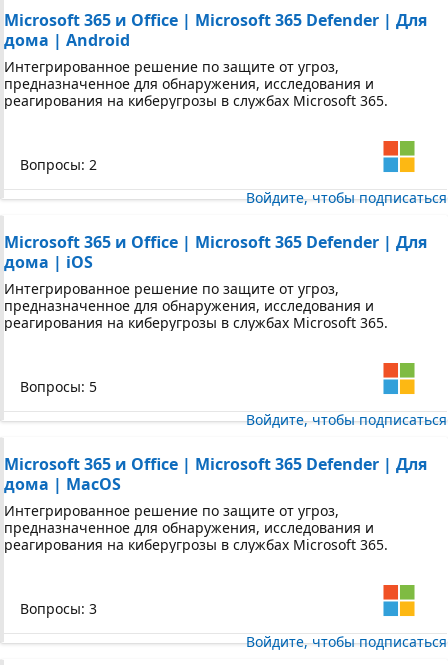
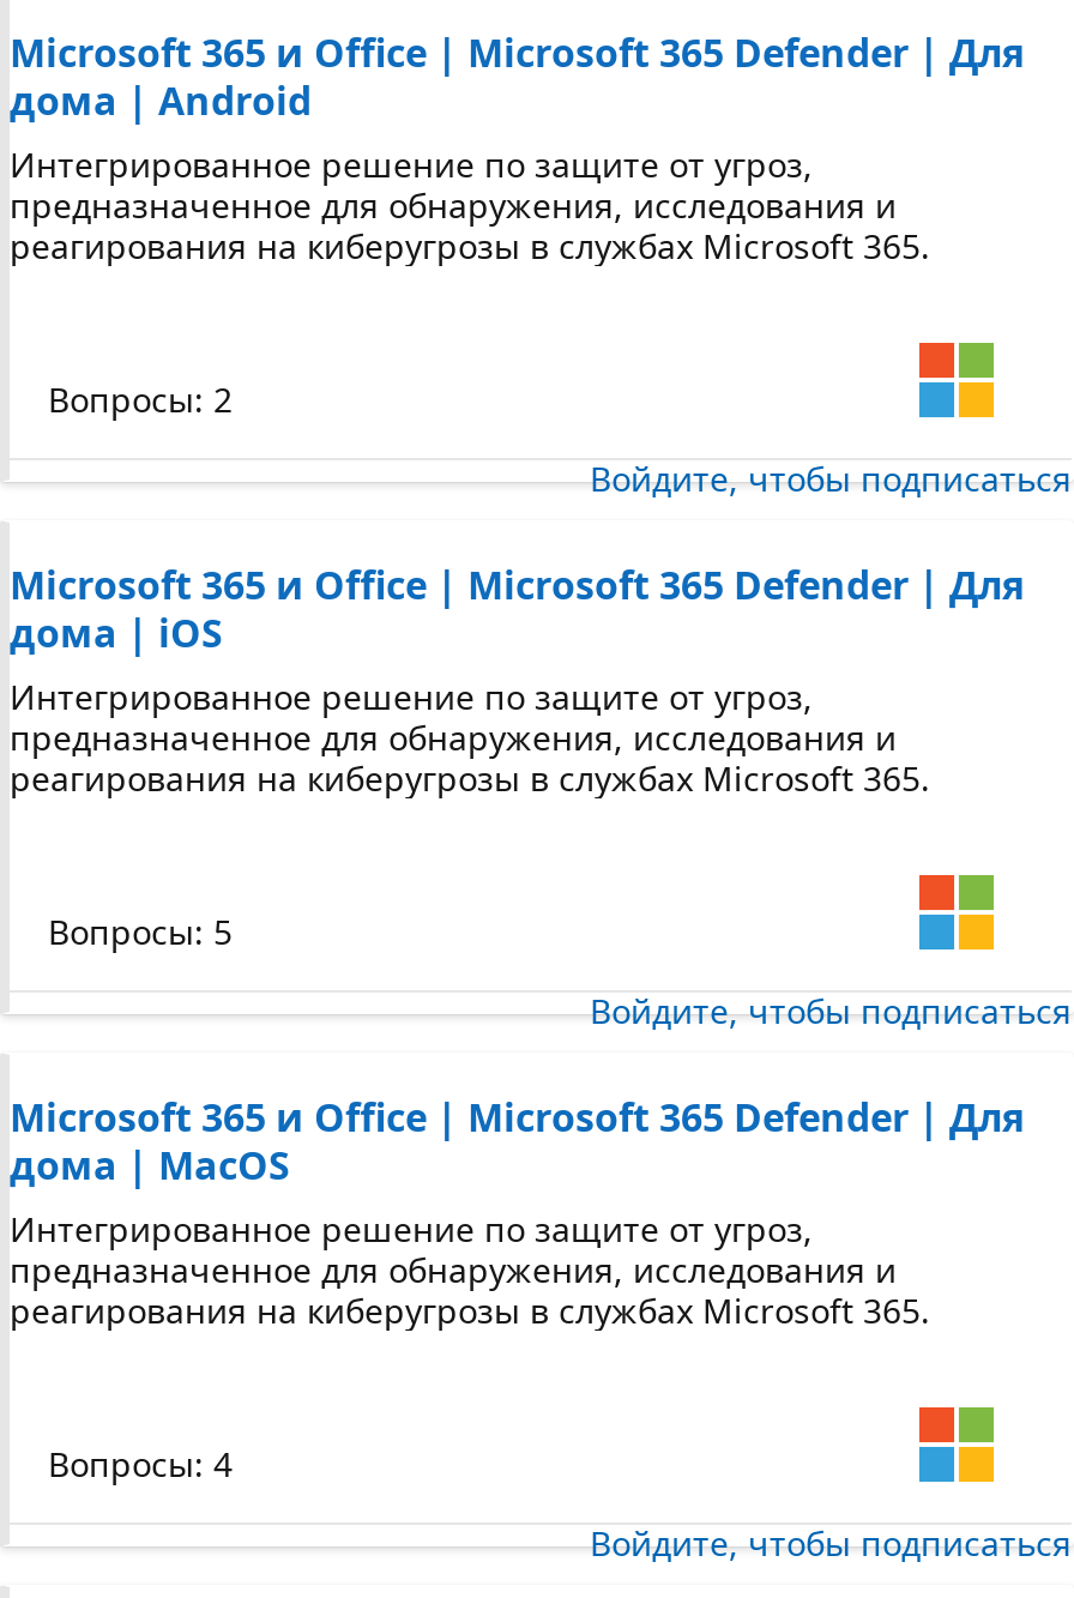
- Вопросы: 3
+ Вопросы: 4
